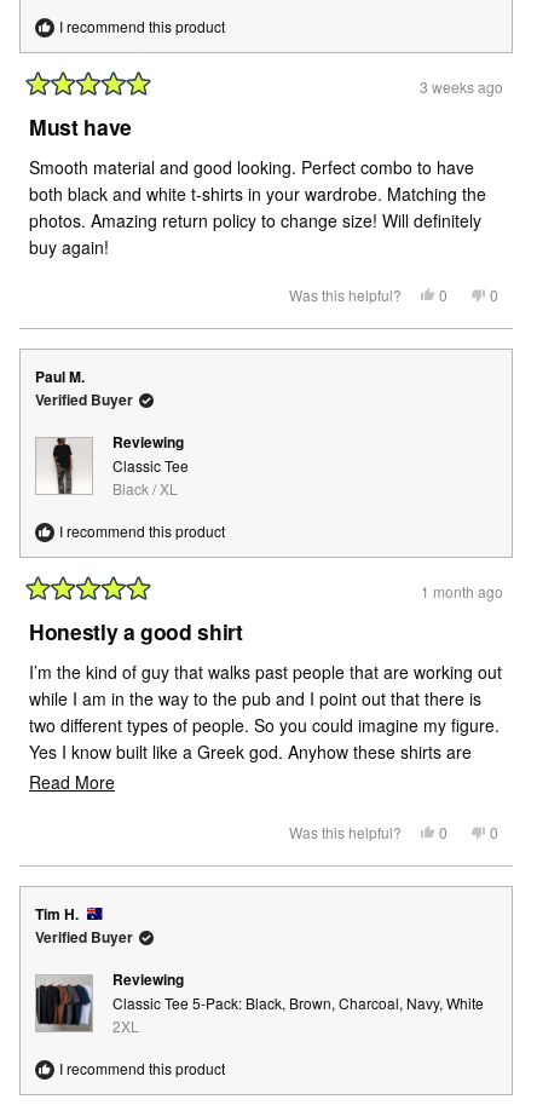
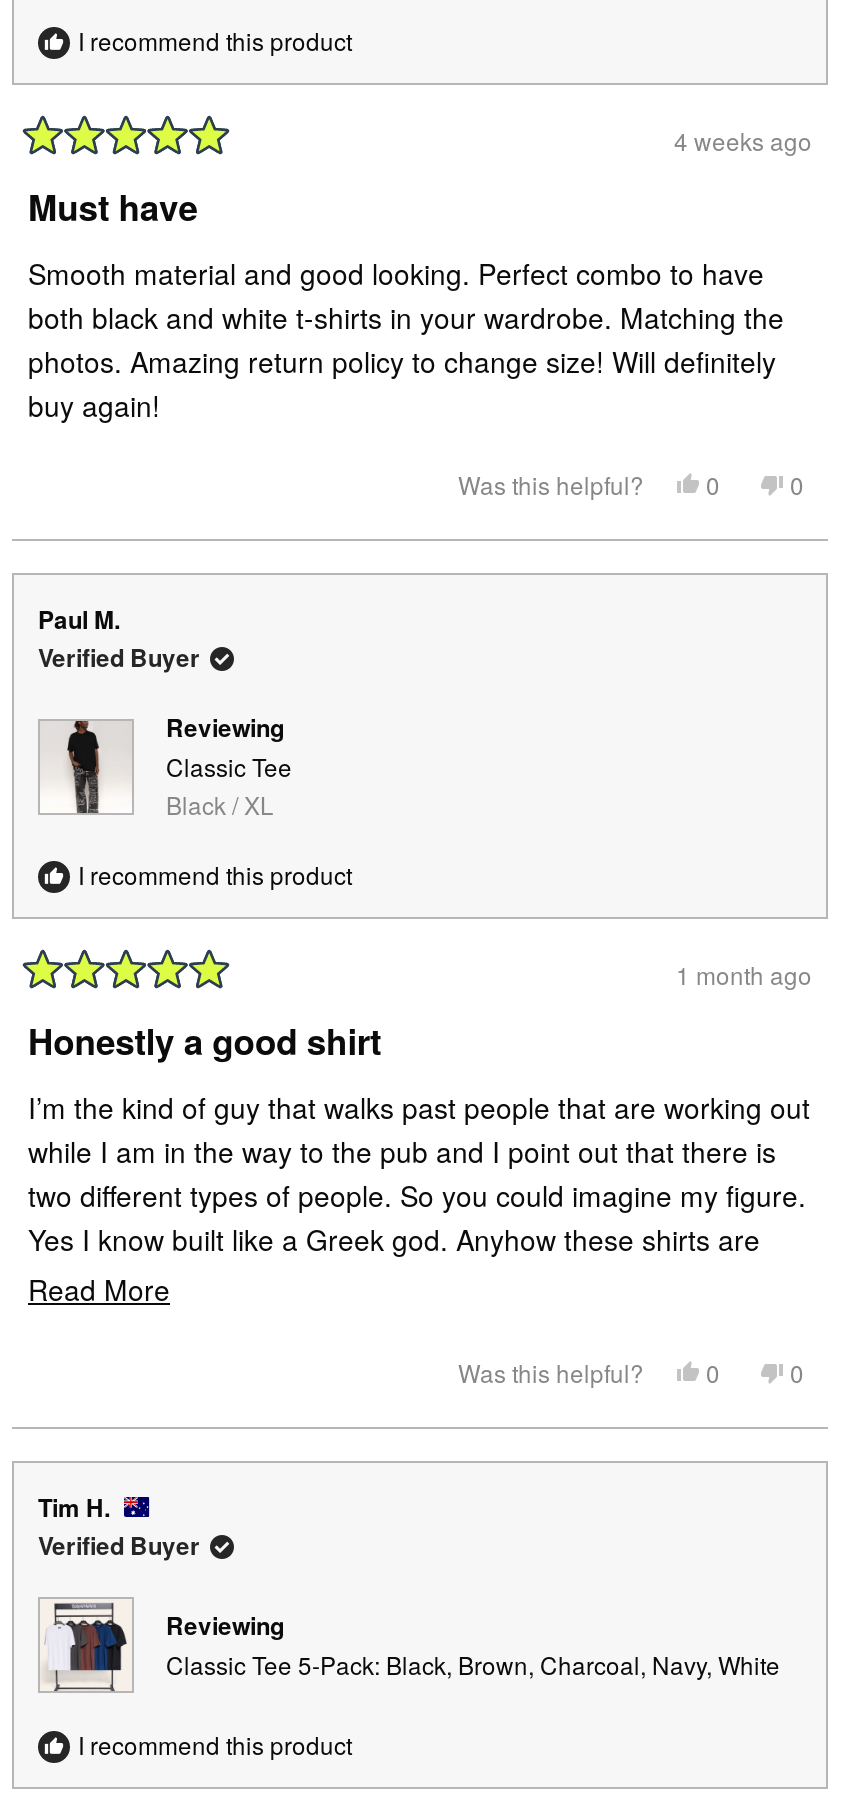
- 3 weeks ago
+ 4 weeks ago

- [image]
+ [image]

- 2XL
